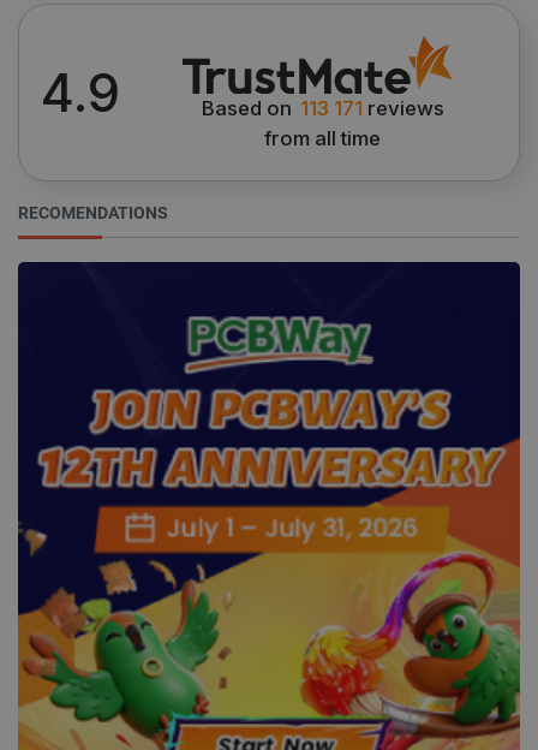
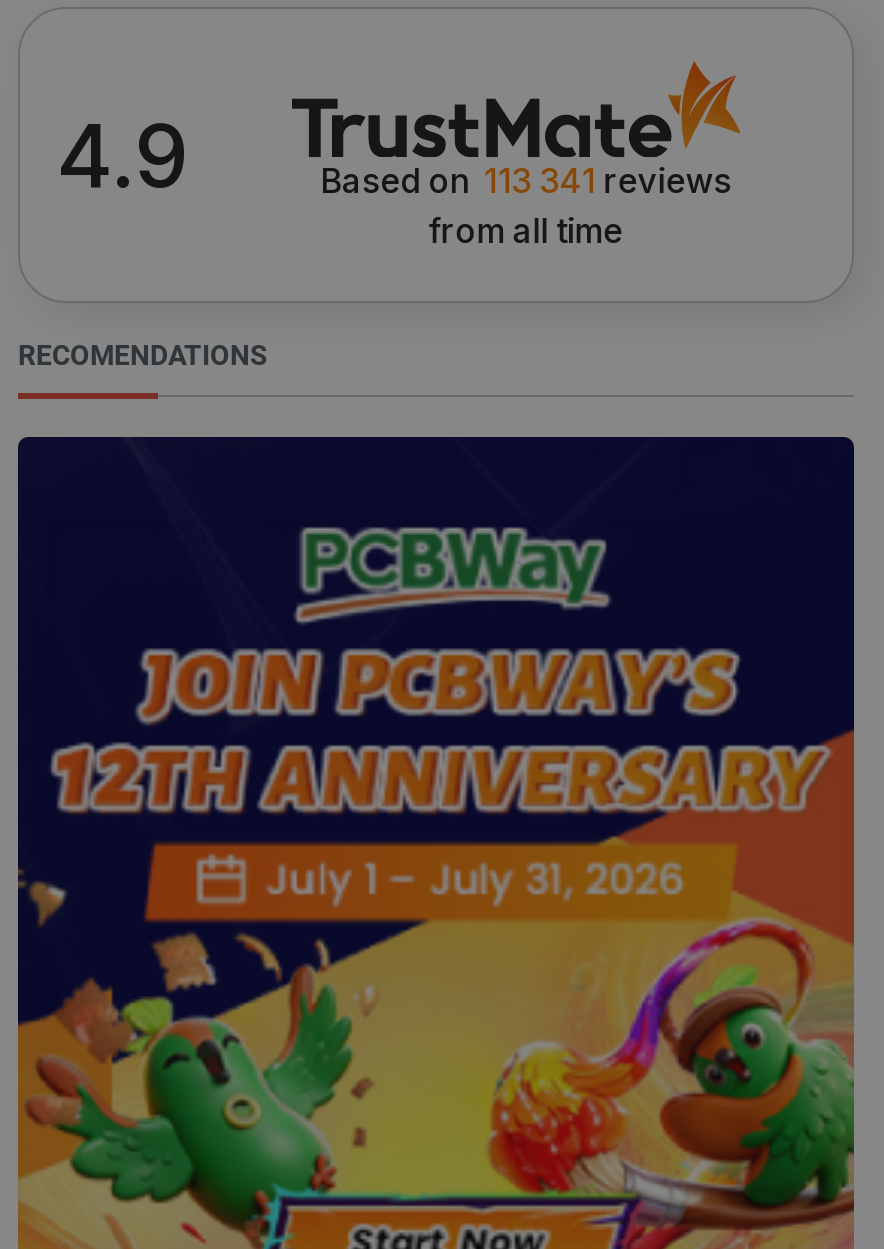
- Based on 113 171 reviews
+ Based on 113 341 reviews
